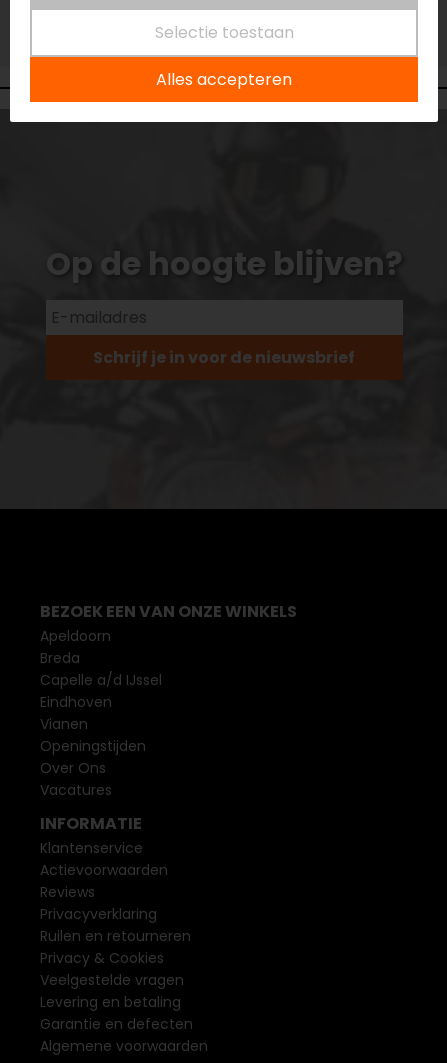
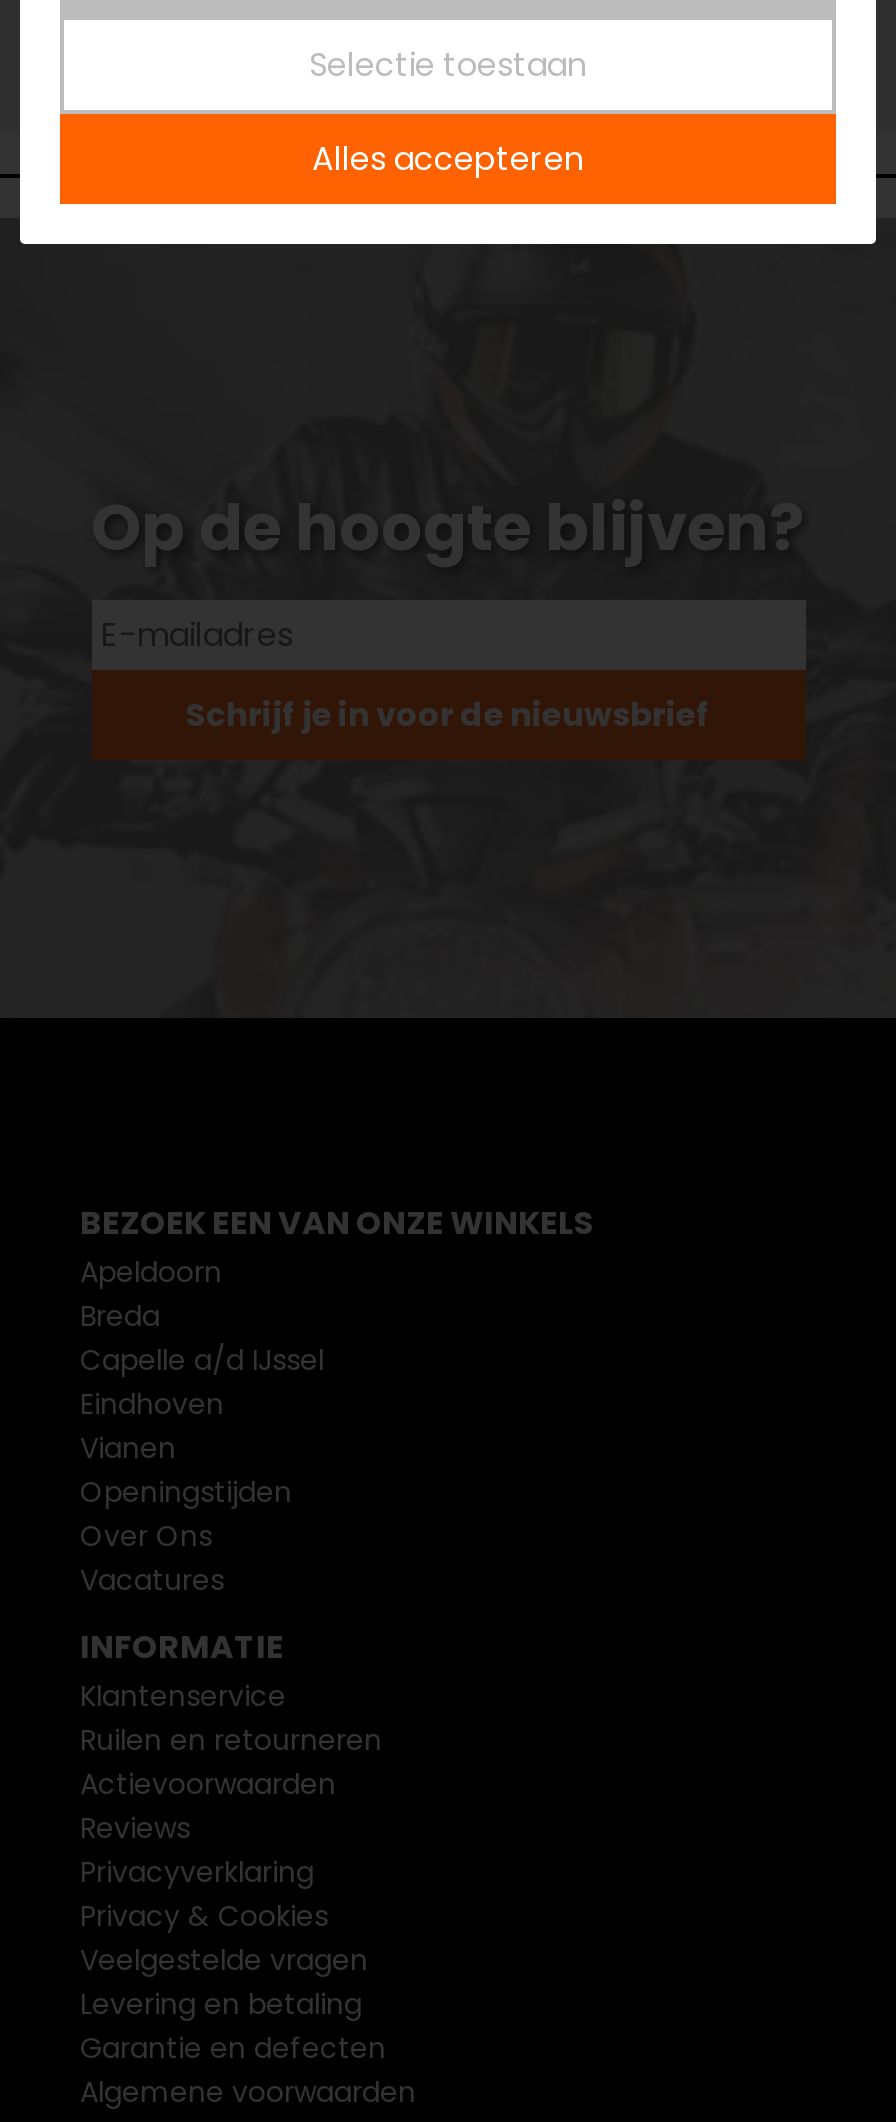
moved down: Actievoorwaarden | Reviews | Privacyverklaring

moved up: Ruilen en retourneren
